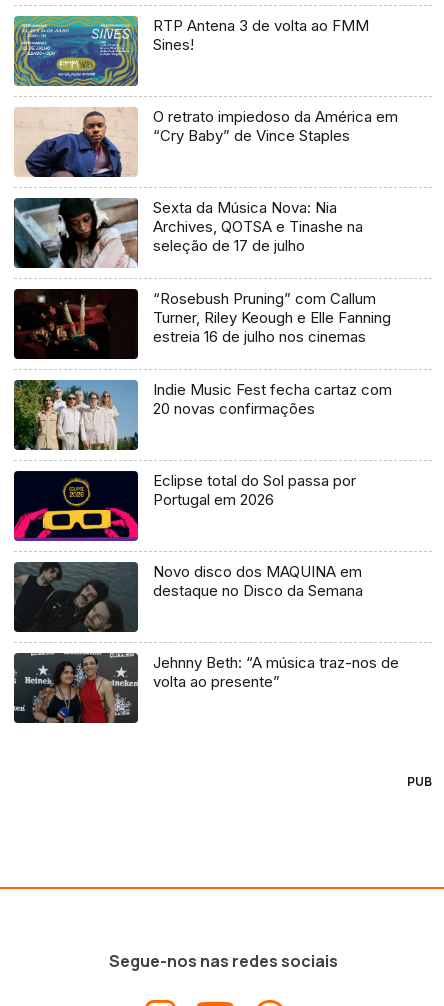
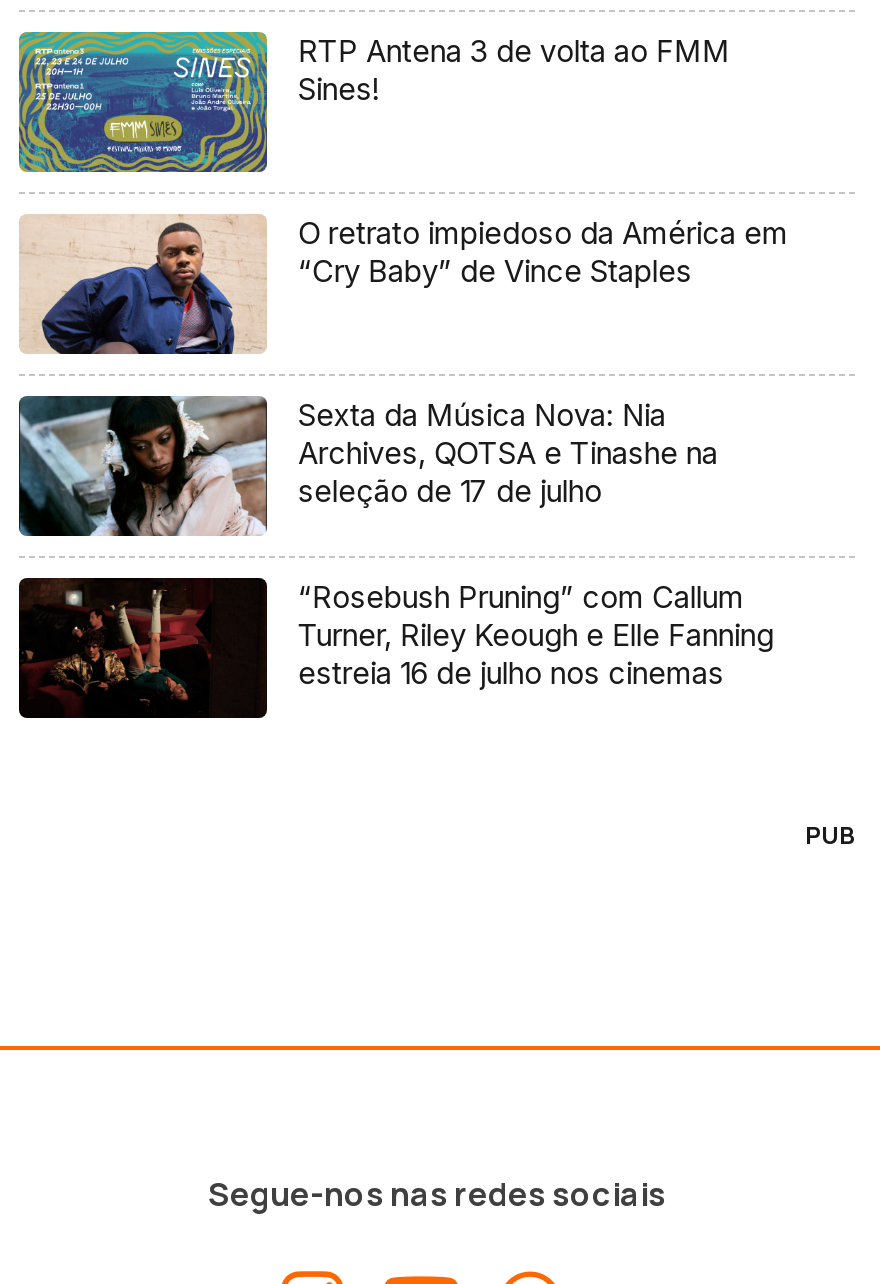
- [image]
- Indie Music Fest fecha cartaz com
- 20 novas confirmações

- [image]
- Eclipse total do Sol passa por
- Portugal em 2026

- [image]
- Novo disco dos MAQUINA em
- destaque no Disco da Semana

- [image]
- Jehnny Beth: “A música traz-nos de
- volta ao presente”
